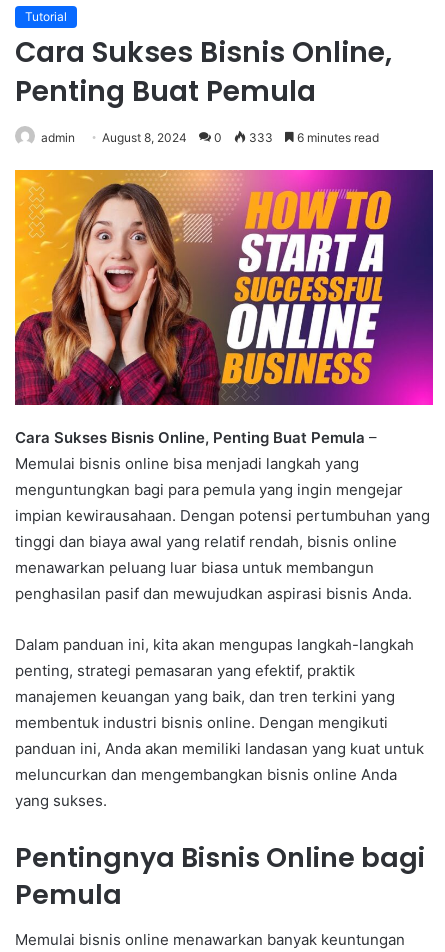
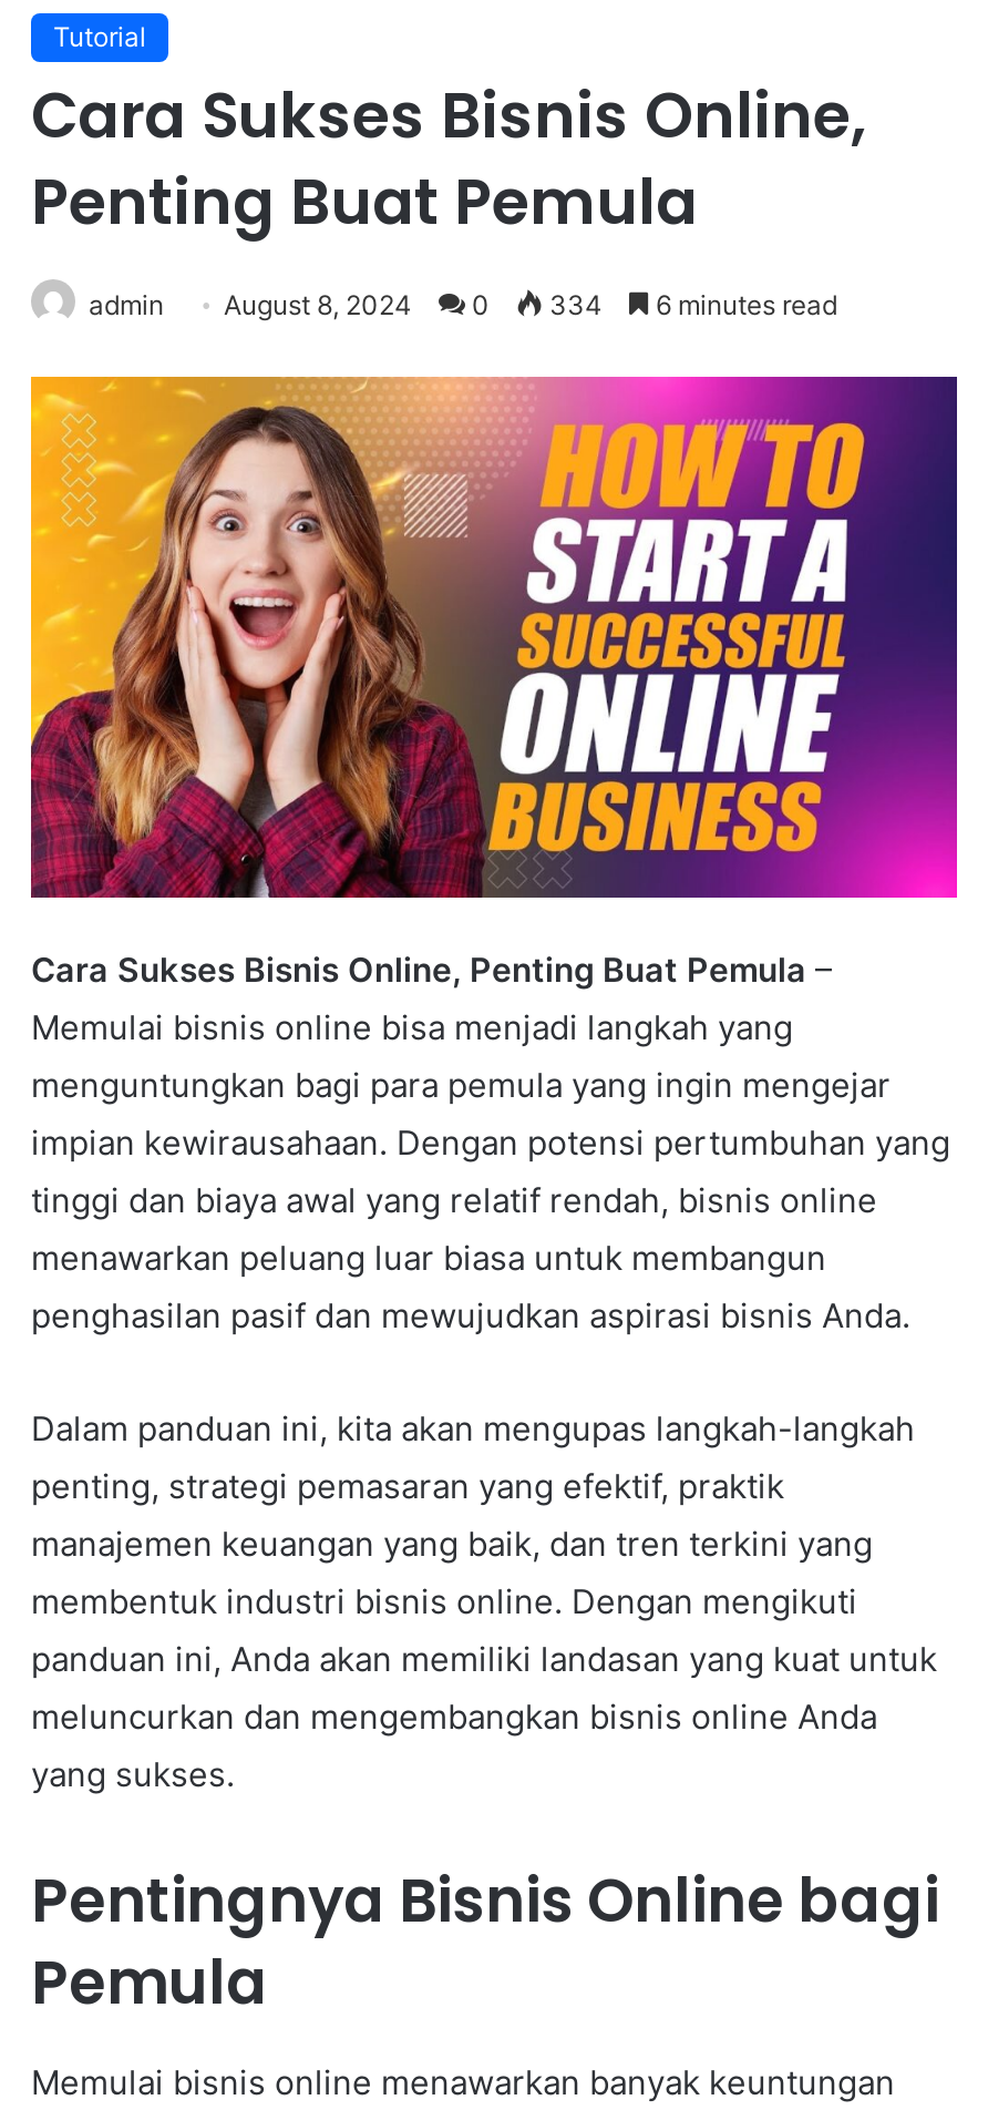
- admin August 8, 2024 0 333 6 minutes read
+ admin August 8, 2024 0 334 6 minutes read
